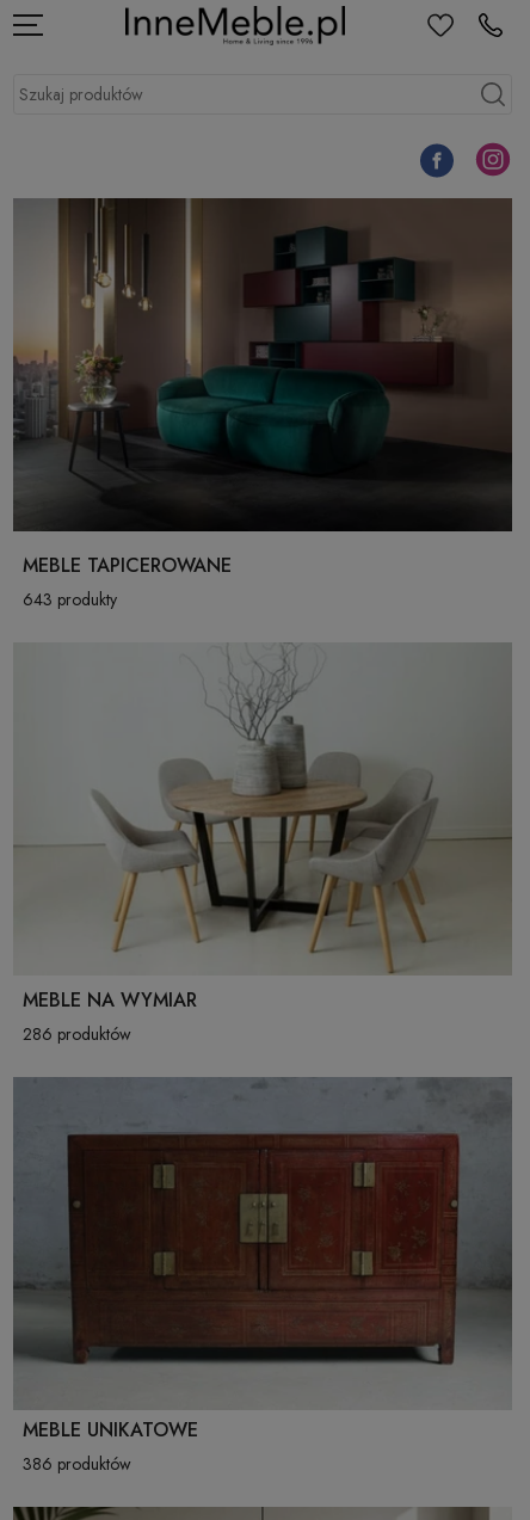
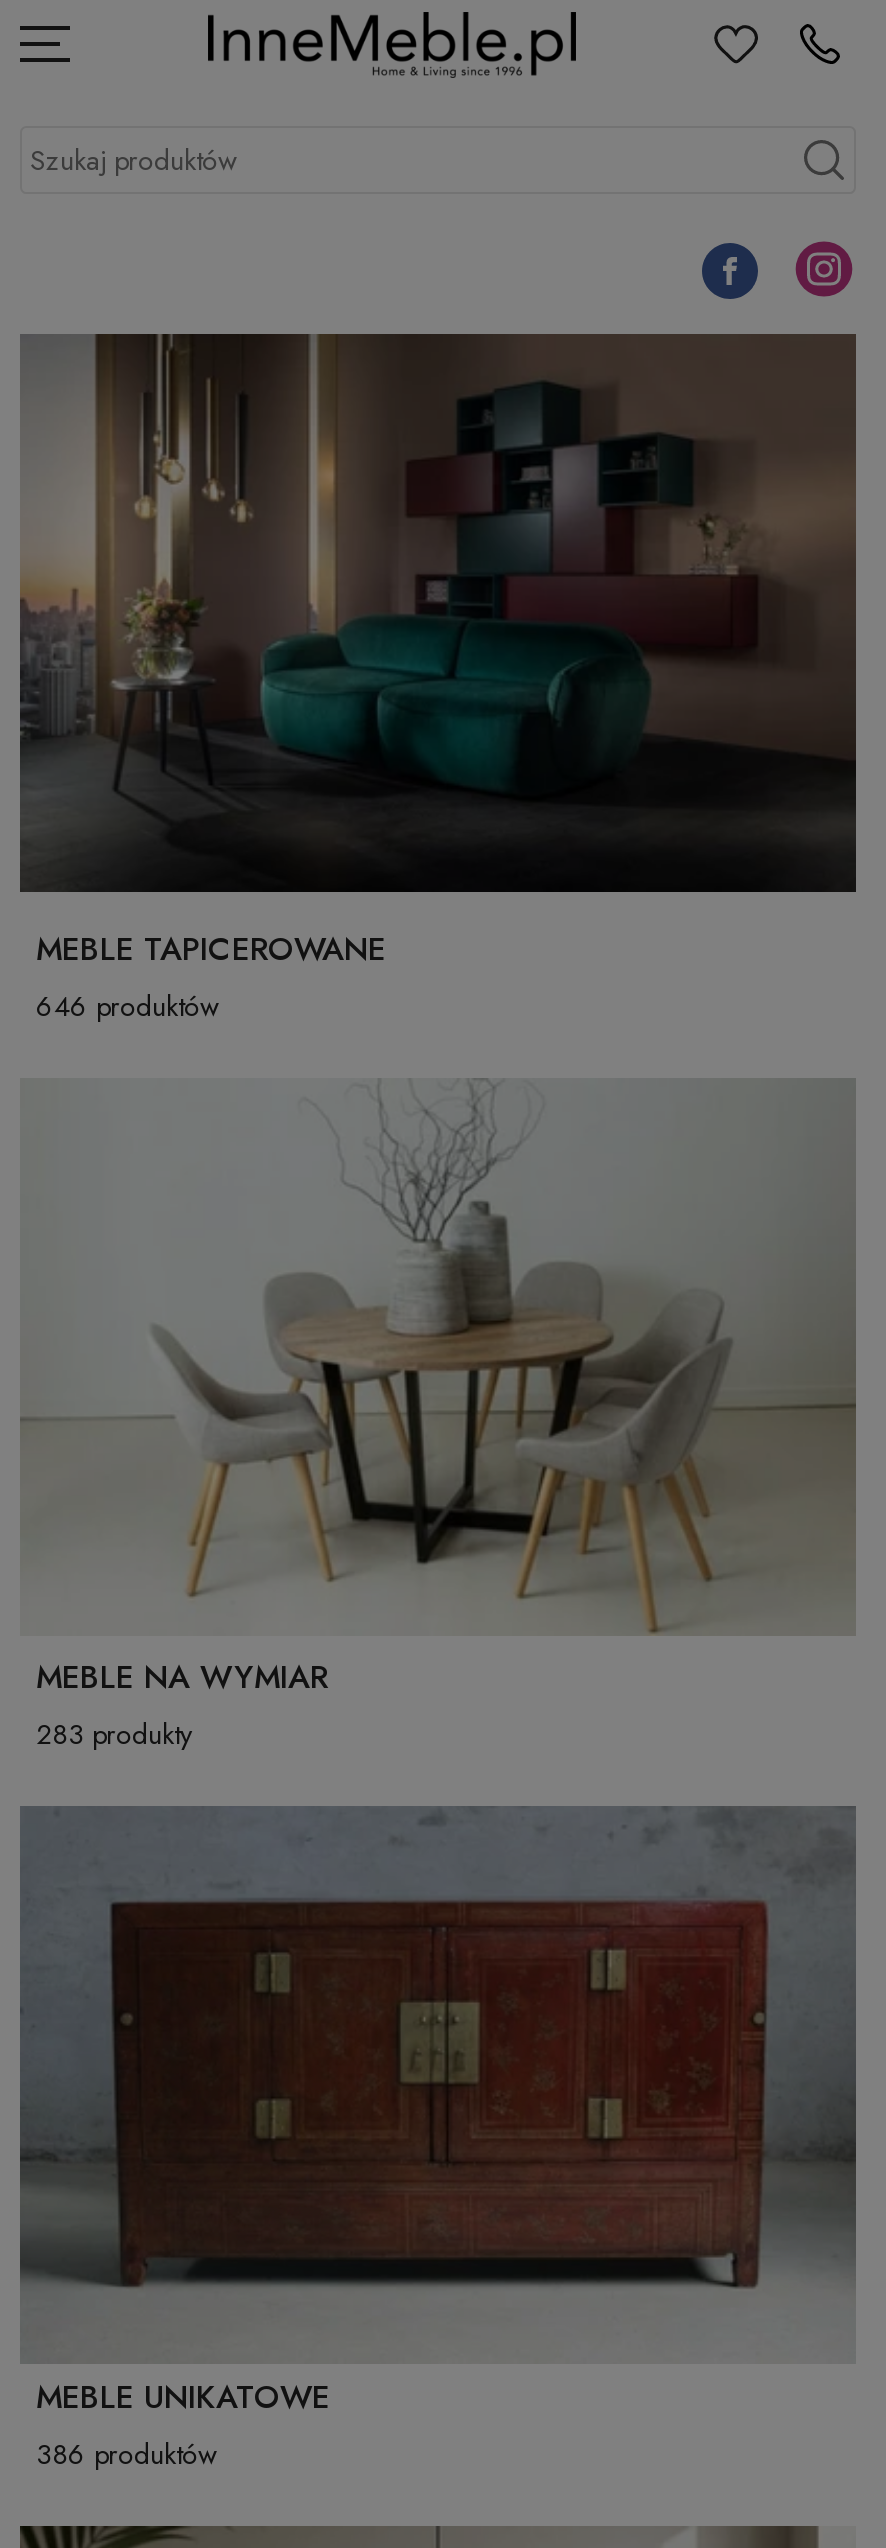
- 643 produkty
+ 646 produktów

- 286 produktów
+ 283 produkty
